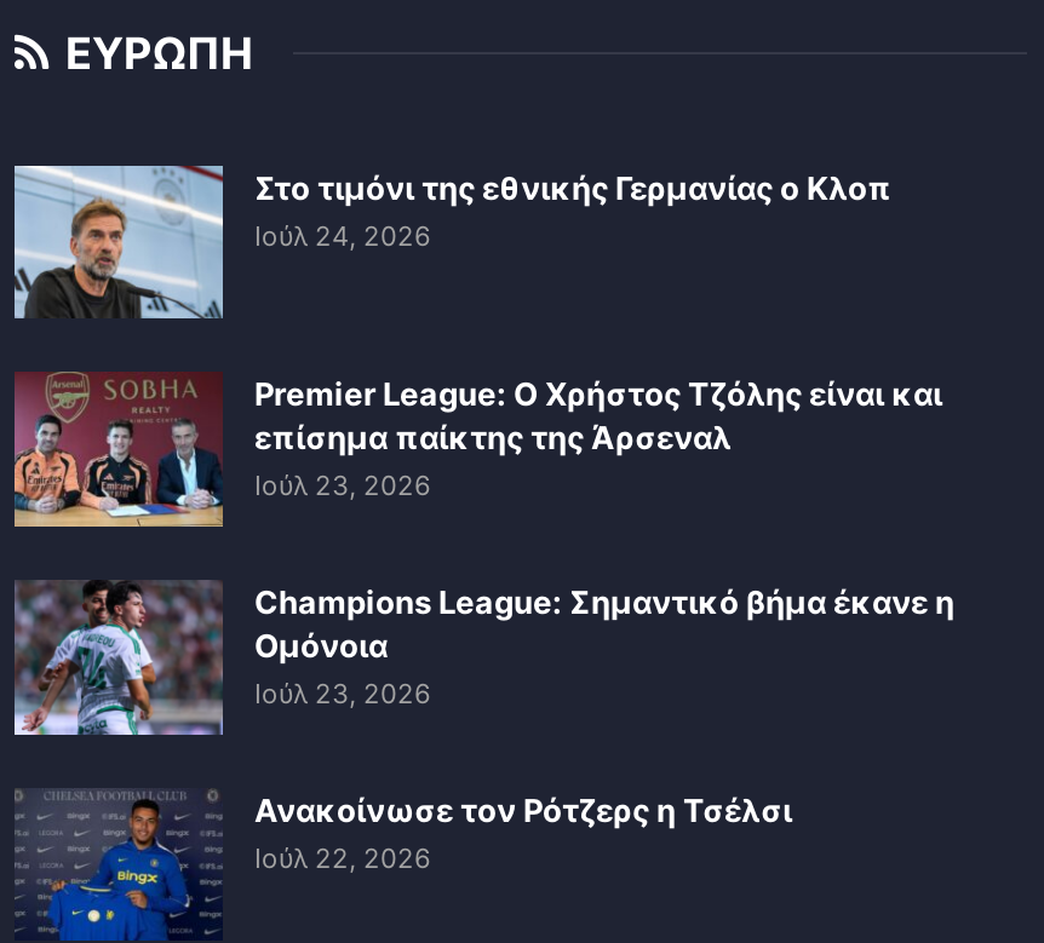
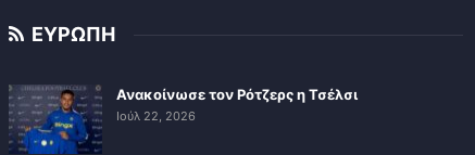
- [image]
- Στο τιμόνι της εθνικής Γερμανίας ο Κλοπ
- Ιούλ 24, 2026

- [image]
- Premier League: Ο Χρήστος Τζόλης είναι και
- επίσημα παίκτης της Άρσεναλ
- Ιούλ 23, 2026
- Champions League: Σημαντικό βήμα έκανε η
- Ομόνοια
- Ιούλ 23, 2026

- [image]
